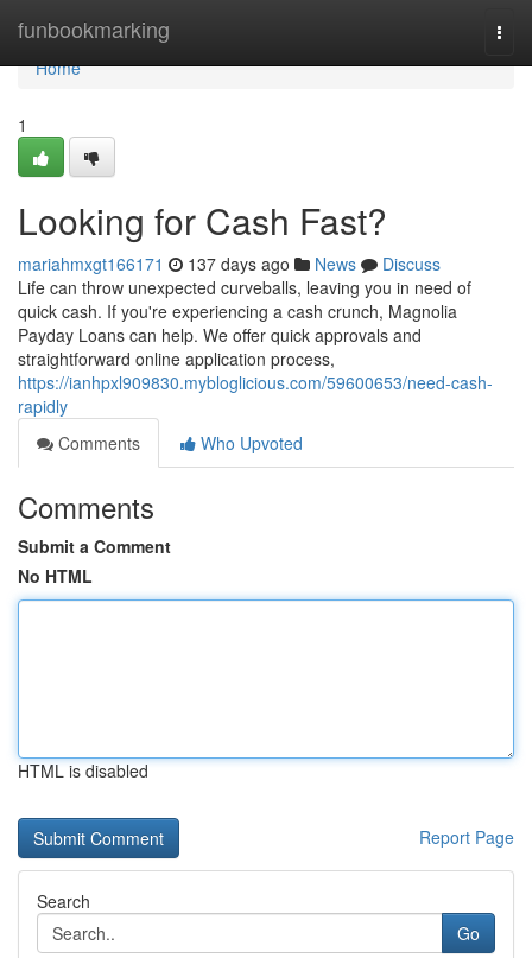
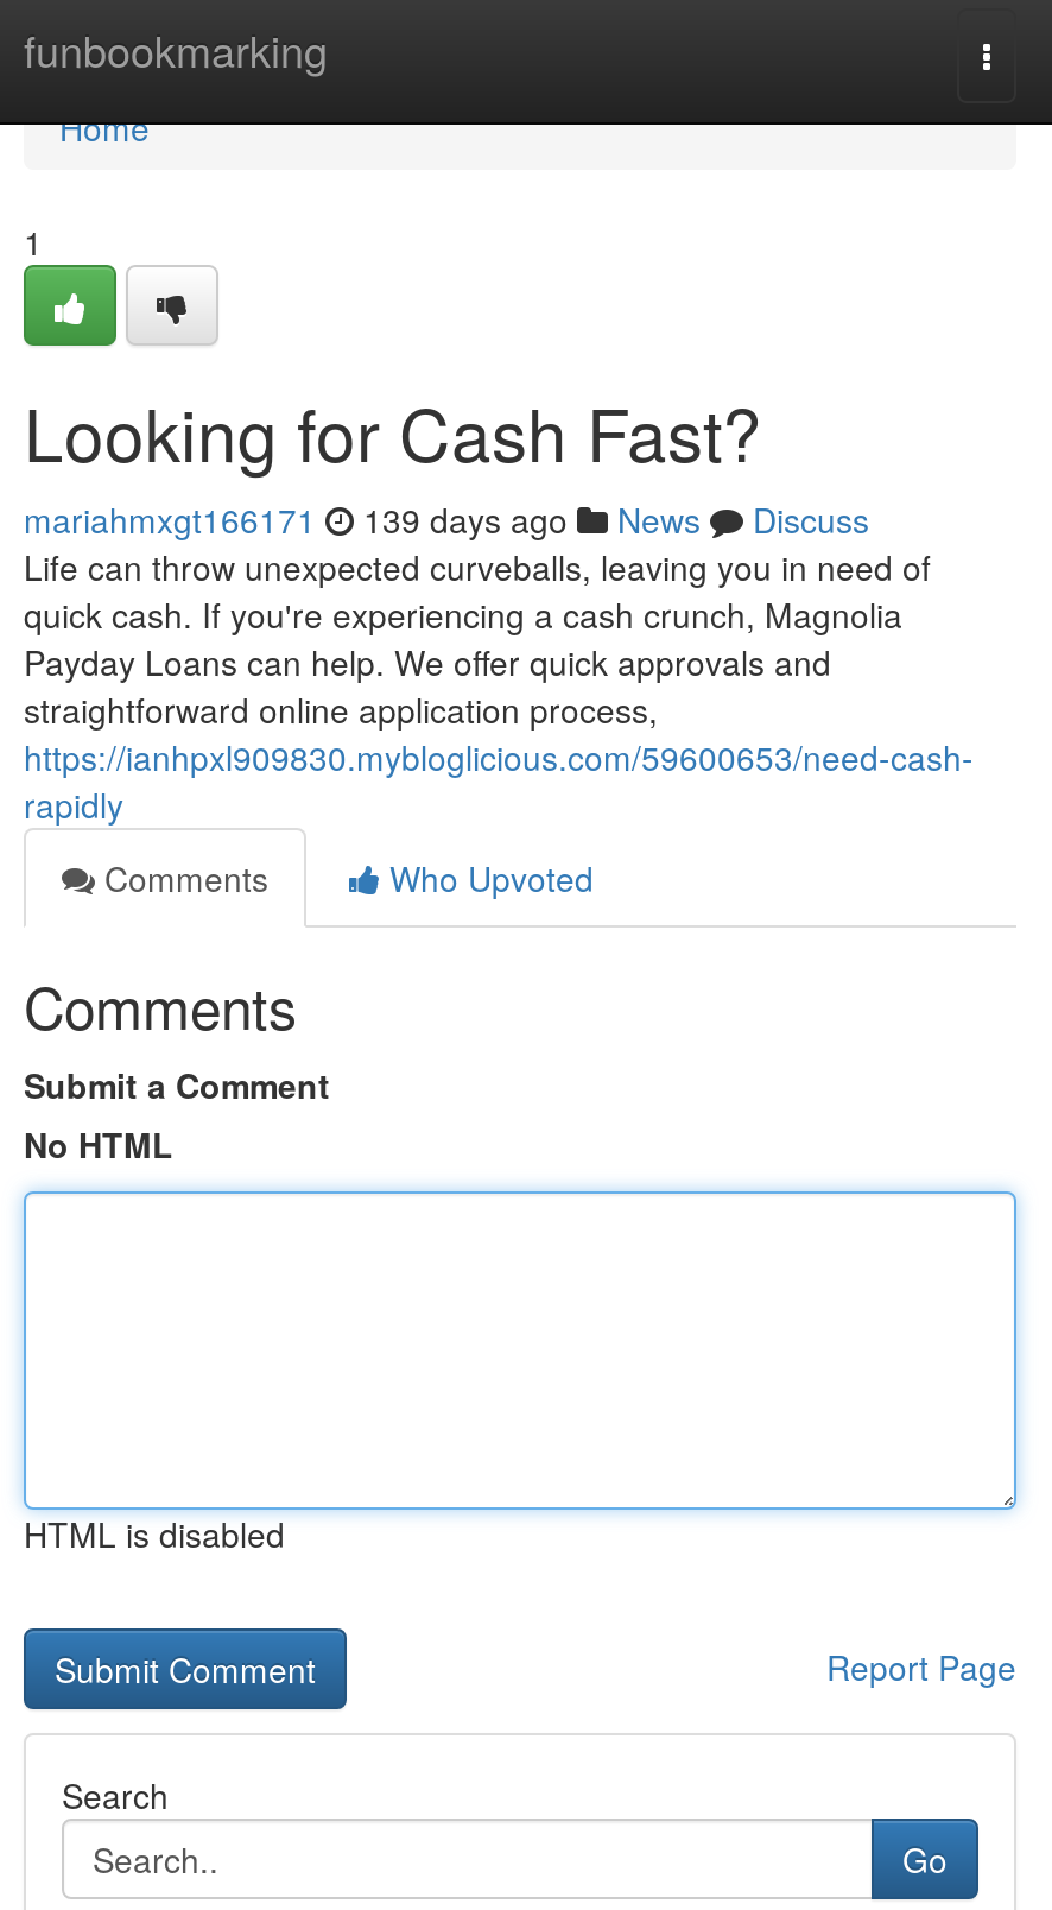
- mariahmxgt166171 137 days ago News Discuss
+ mariahmxgt166171 139 days ago News Discuss
